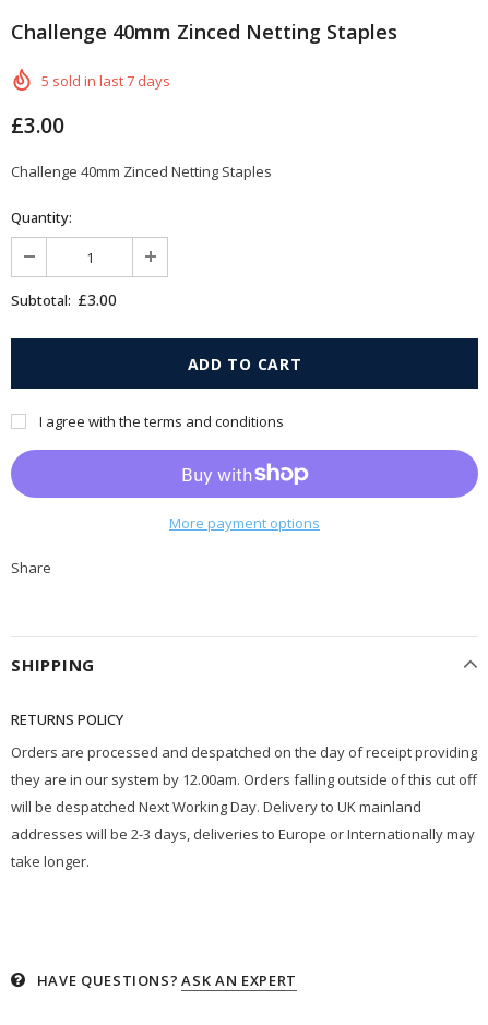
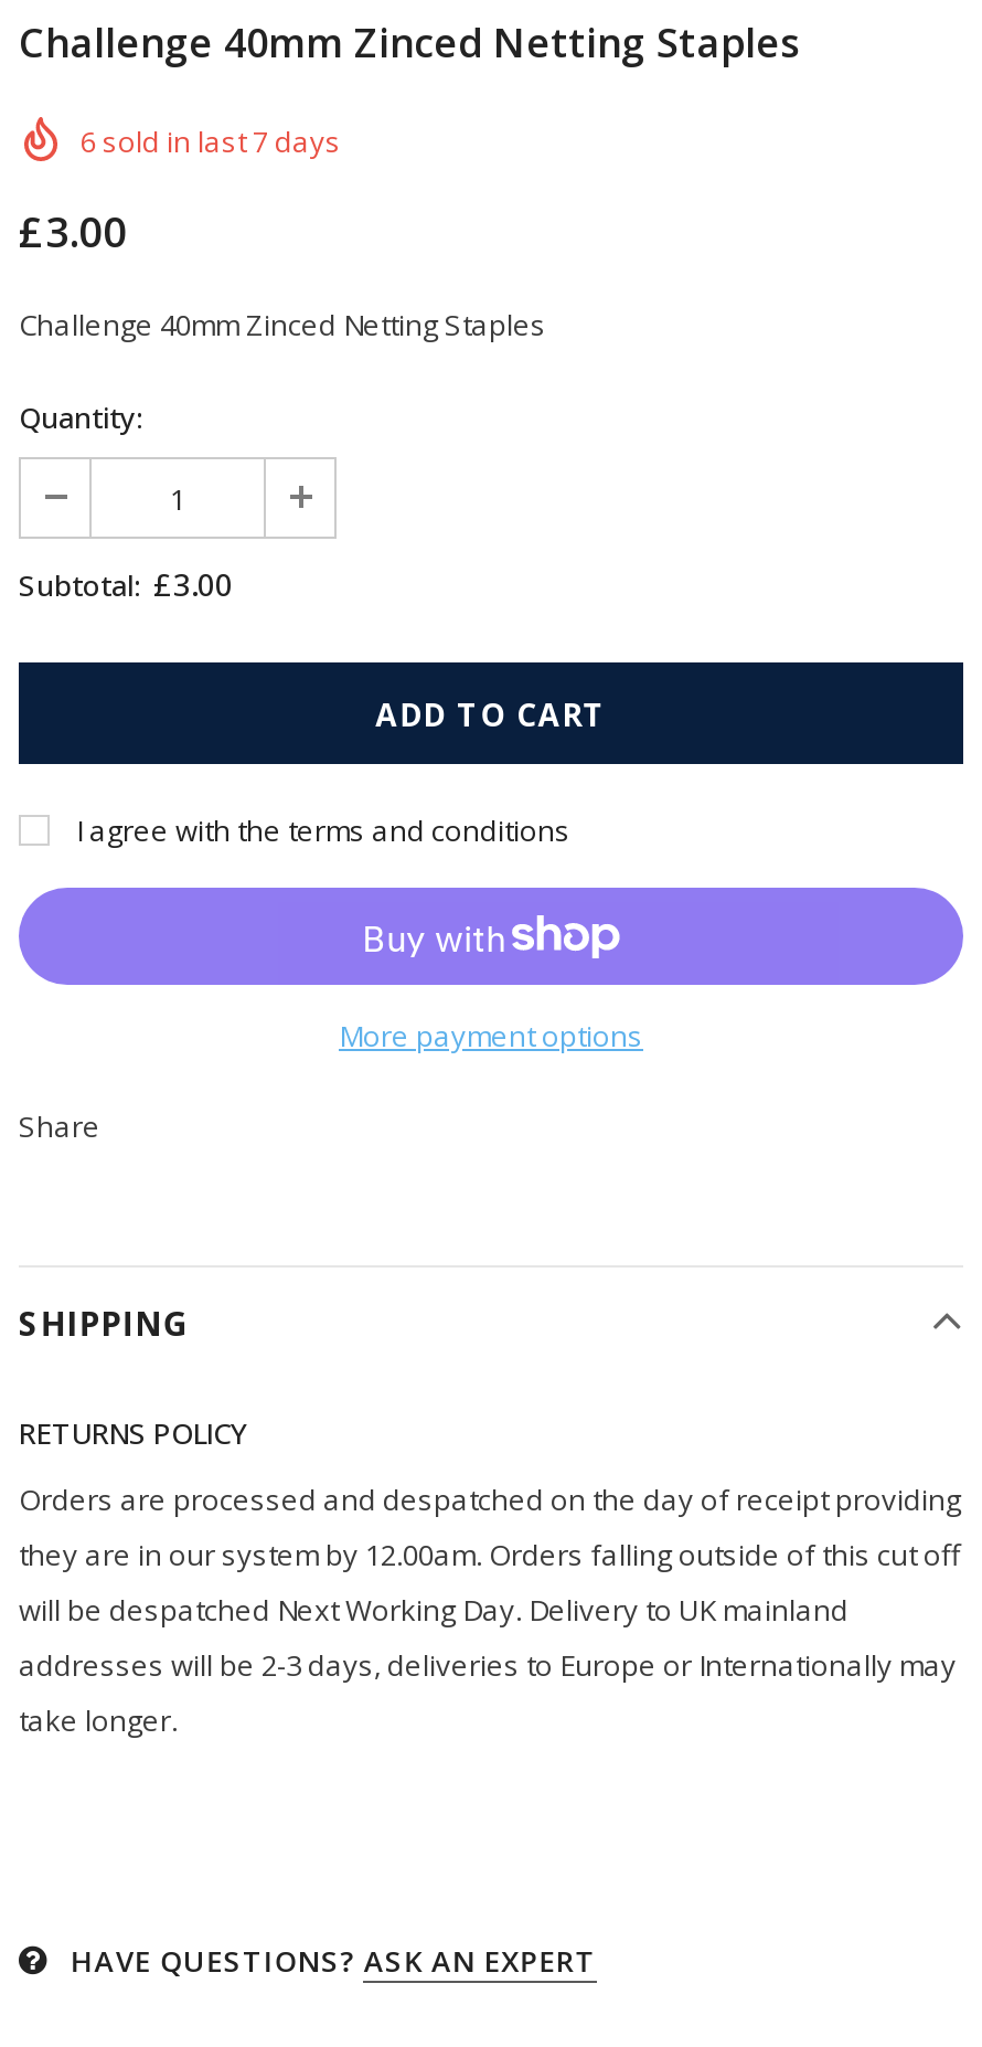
- 5 sold in last7 days
+ 6 sold in last7 days
